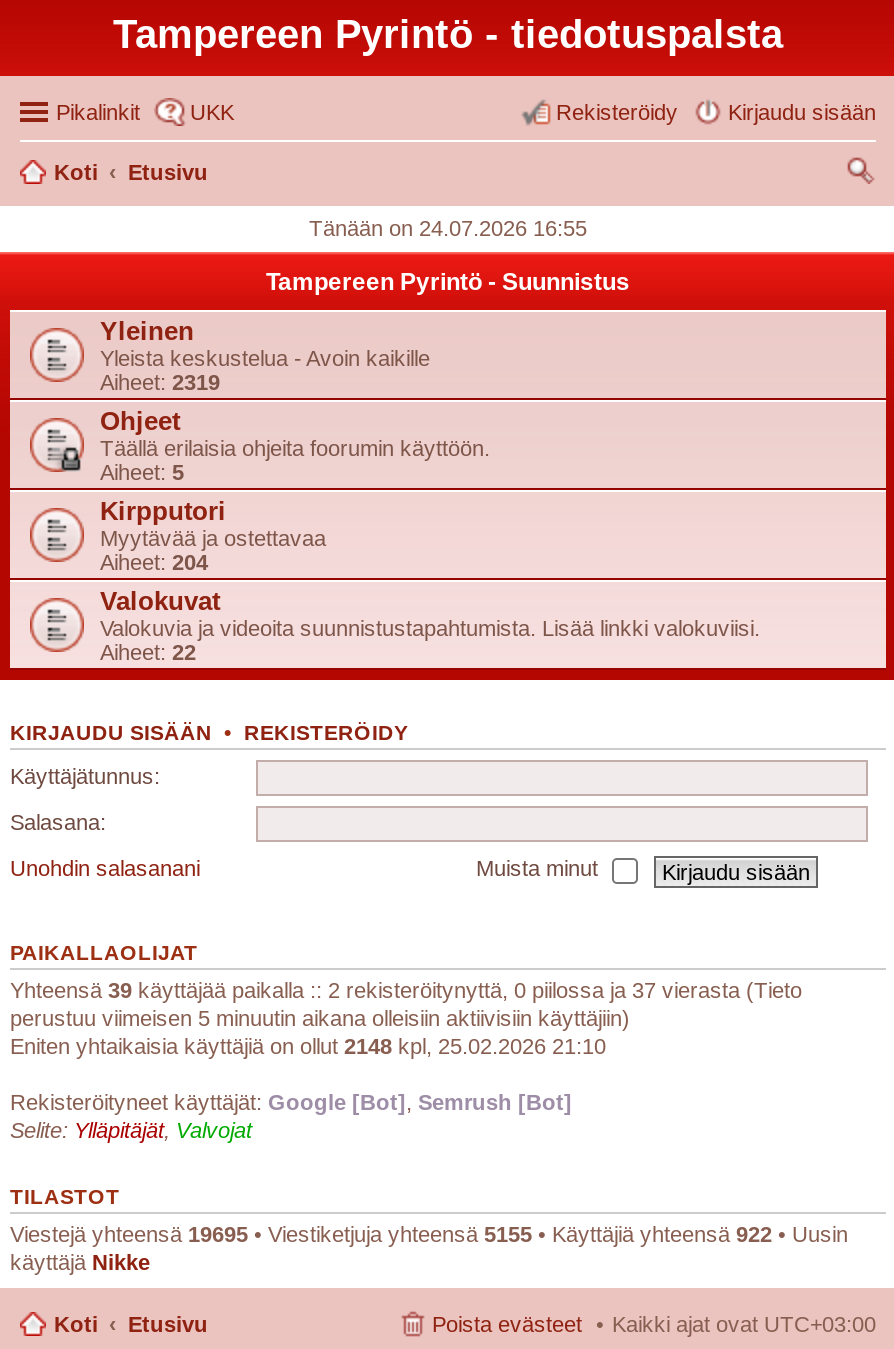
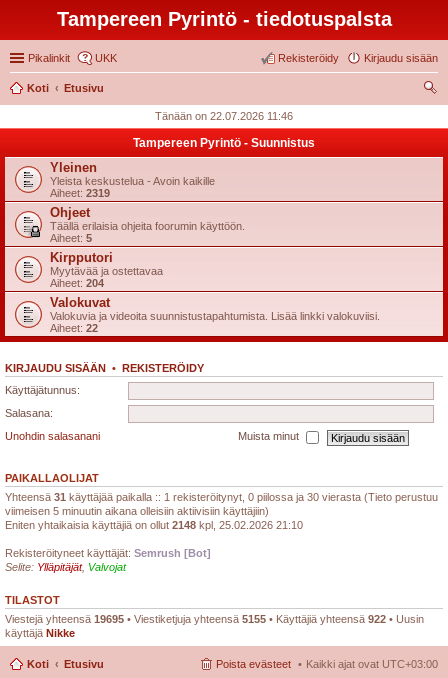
- Tänään on 24.07.2026 16:55
+ Tänään on 22.07.2026 11:46

- Yhteensä 39 käyttäjää paikalla :: 2 rekisteröitynyttä, 0 piilossa ja 37 vierasta (Tieto
- perustuu viimeisen 5 minuutin aikana olleisiin aktiivisiin käyttäjiin)
+ Yhteensä 31 käyttäjää paikalla :: 1 rekisteröitynyt, 0 piilossa ja 30 vierasta (Tieto perustuu
+ viimeisen 5 minuutin aikana olleisiin aktiivisiin käyttäjiin)

- Rekisteröityneet käyttäjät: Google [Bot], Semrush [Bot]
+ Rekisteröityneet käyttäjät: Semrush [Bot]
